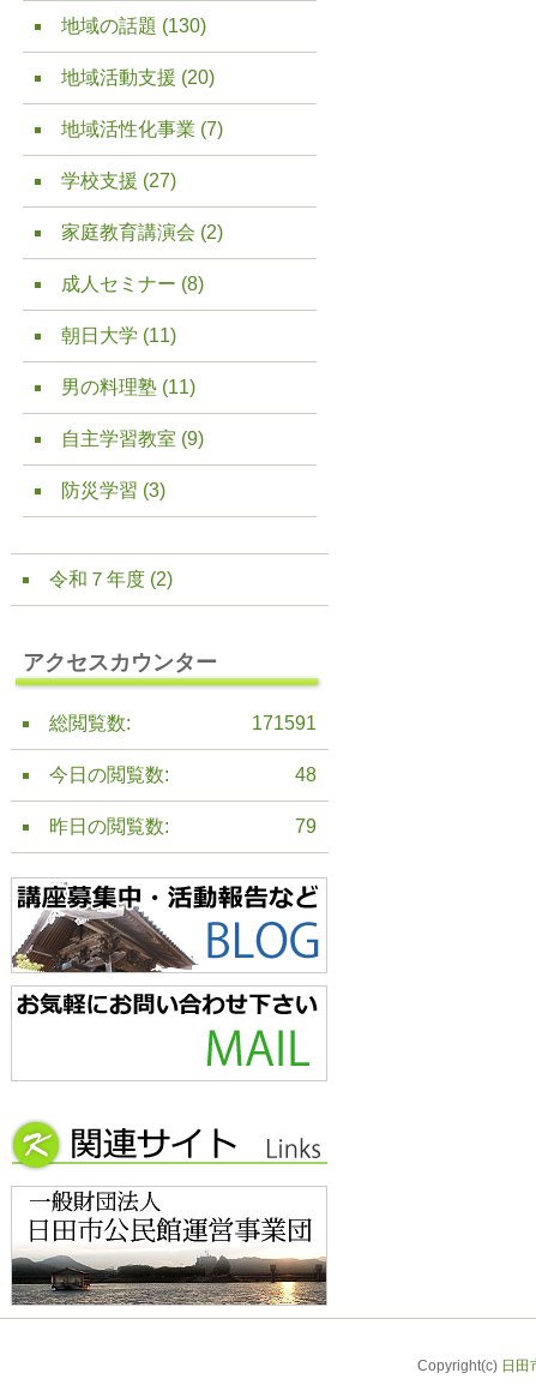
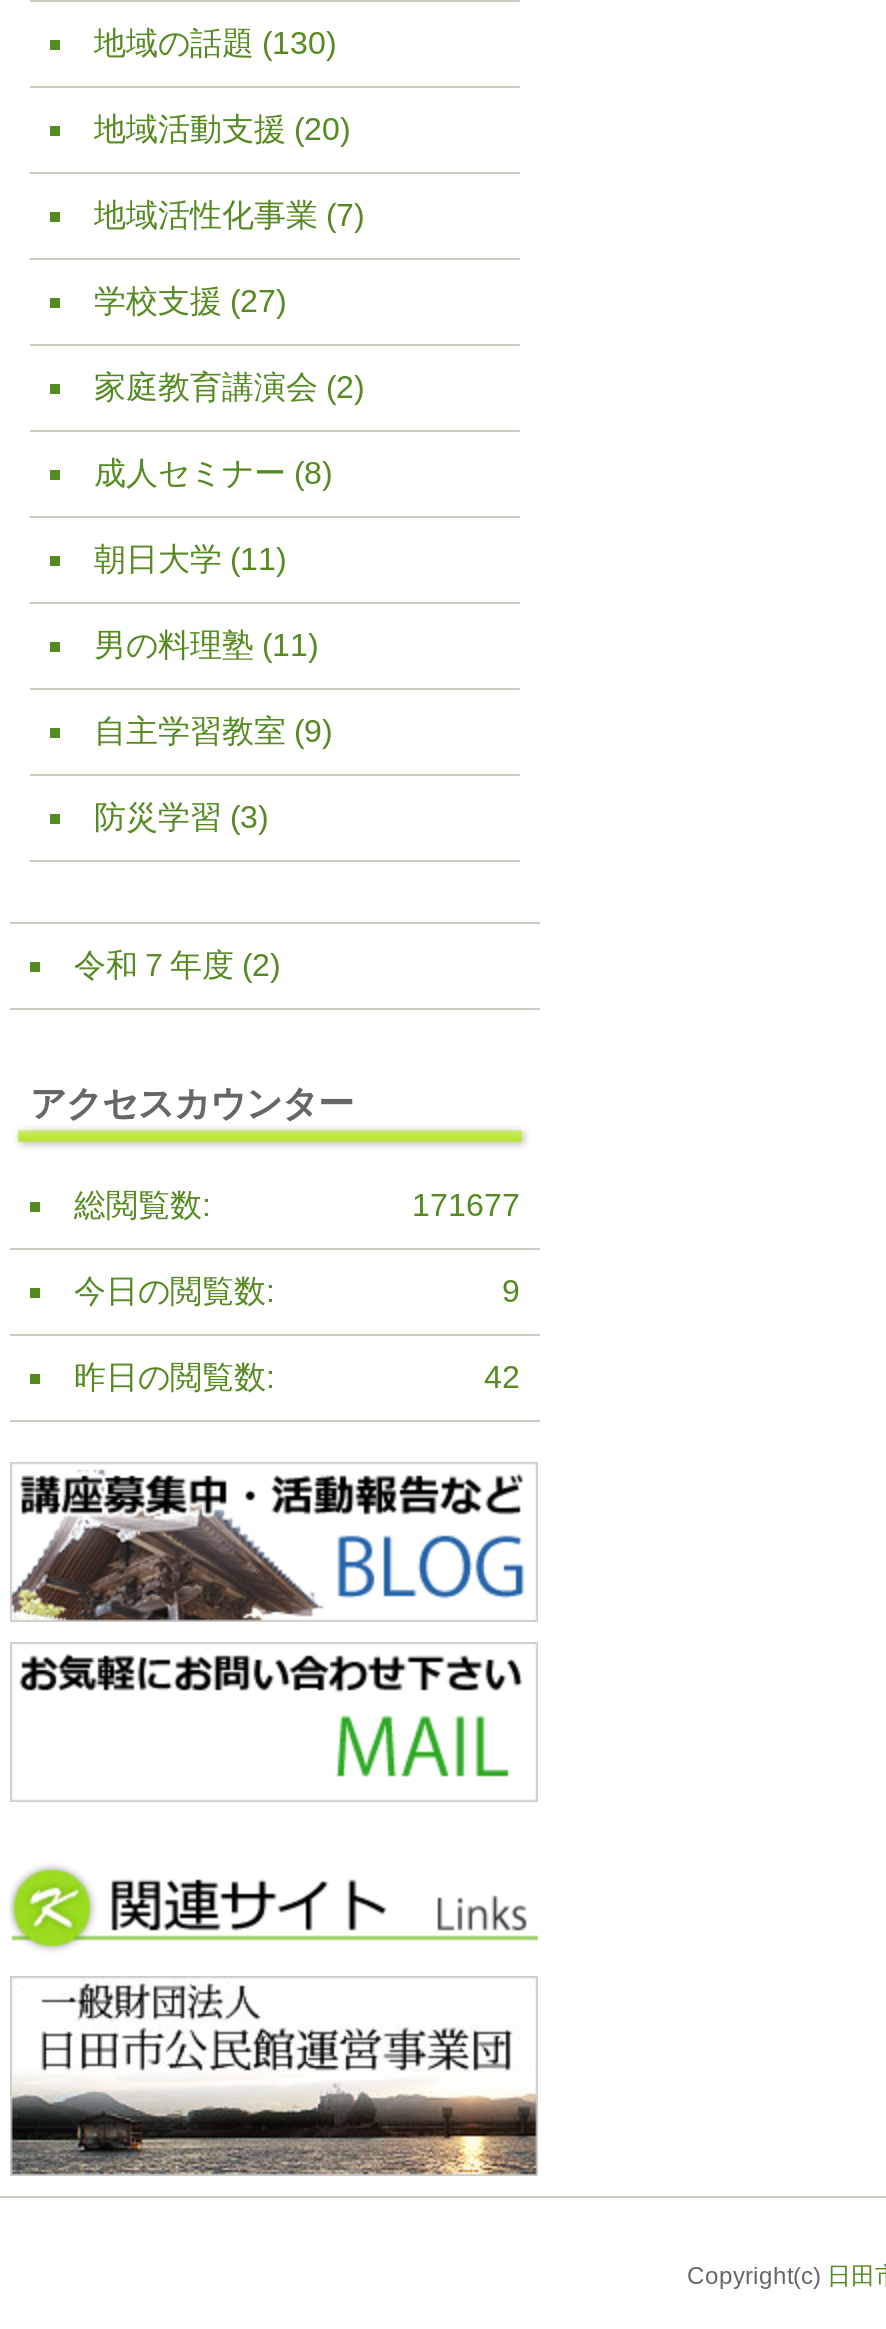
- 171591
+ 171677

- 48
+ 9

- 79
+ 42
